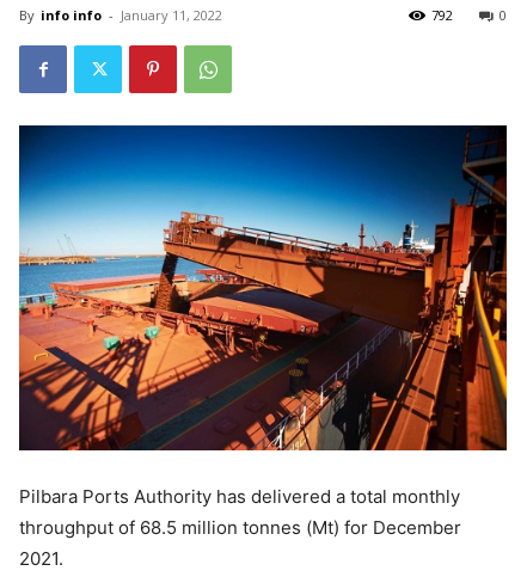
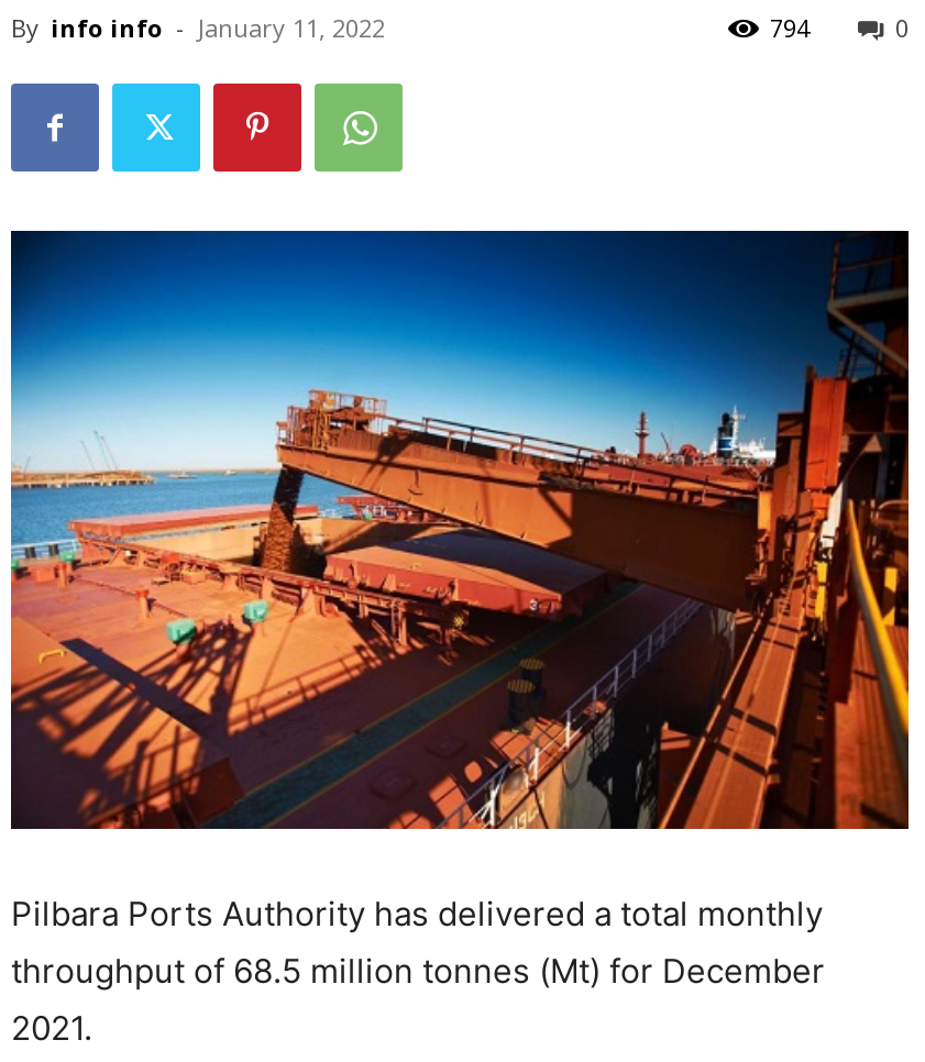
- 792
+ 794
